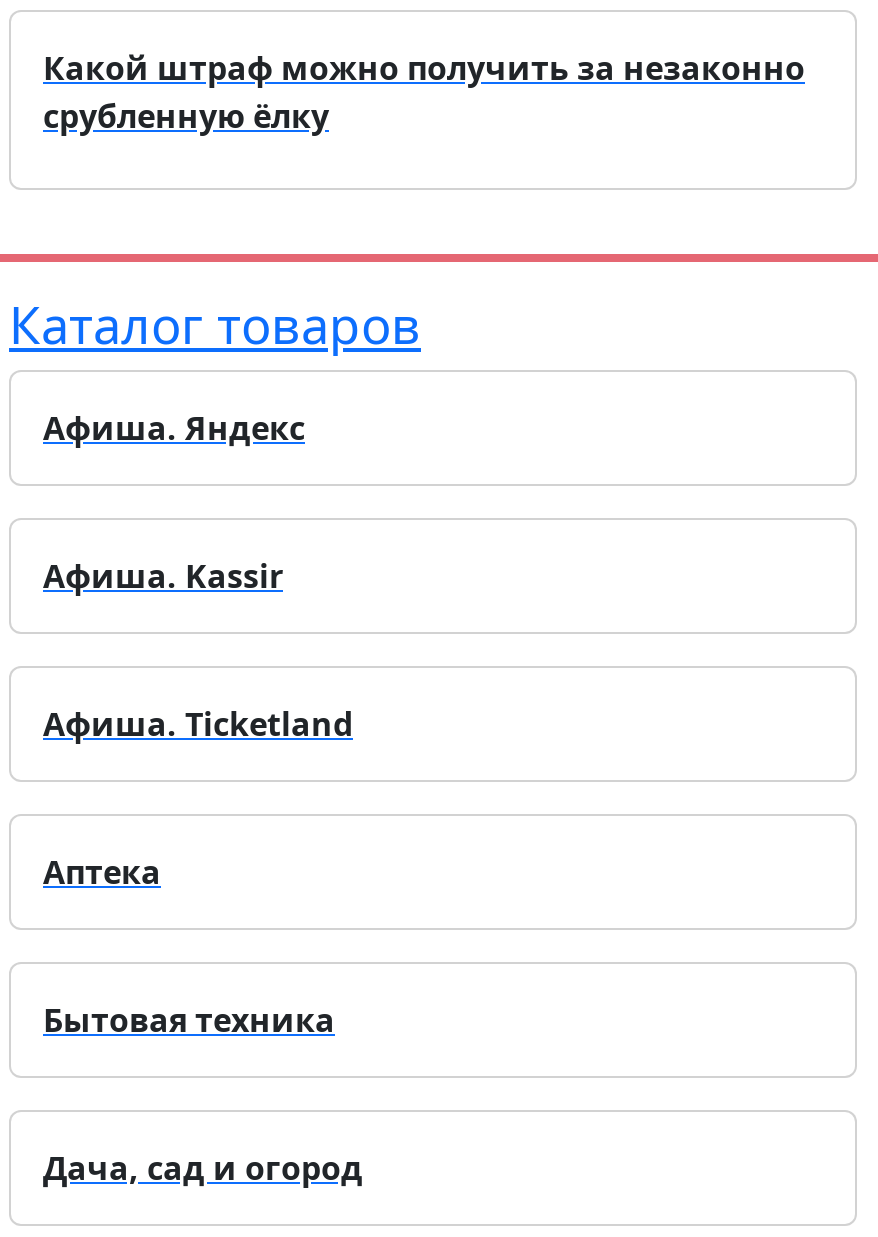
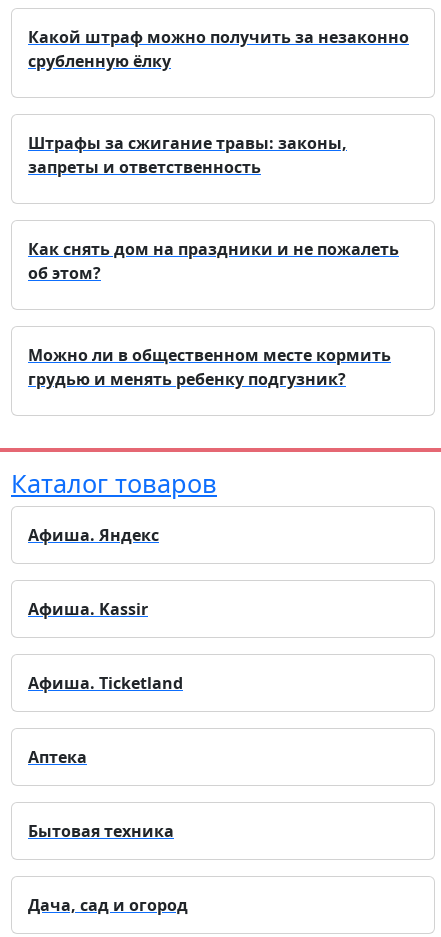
+ Штрафы за сжигание травы: законы,
+ запреты и ответственность

+ Как снять дом на праздники и не пожалеть
+ об этом?

+ Можно ли в общественном месте кормить
+ грудью и менять ребенку подгузник?
